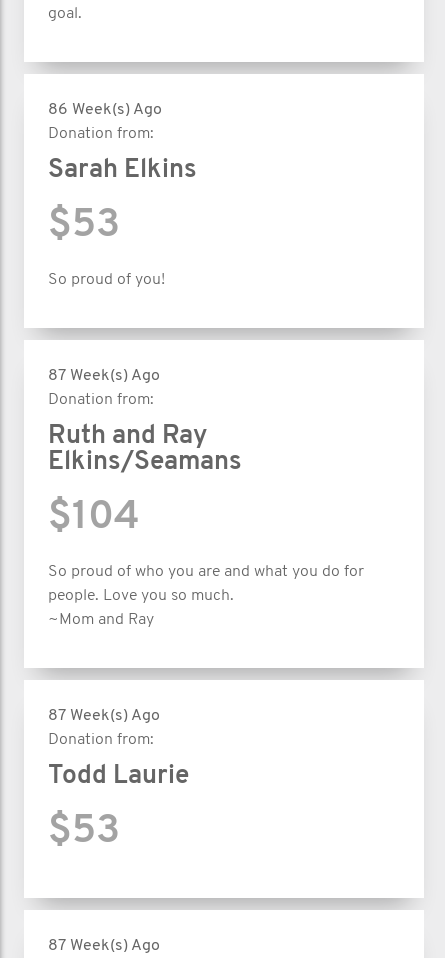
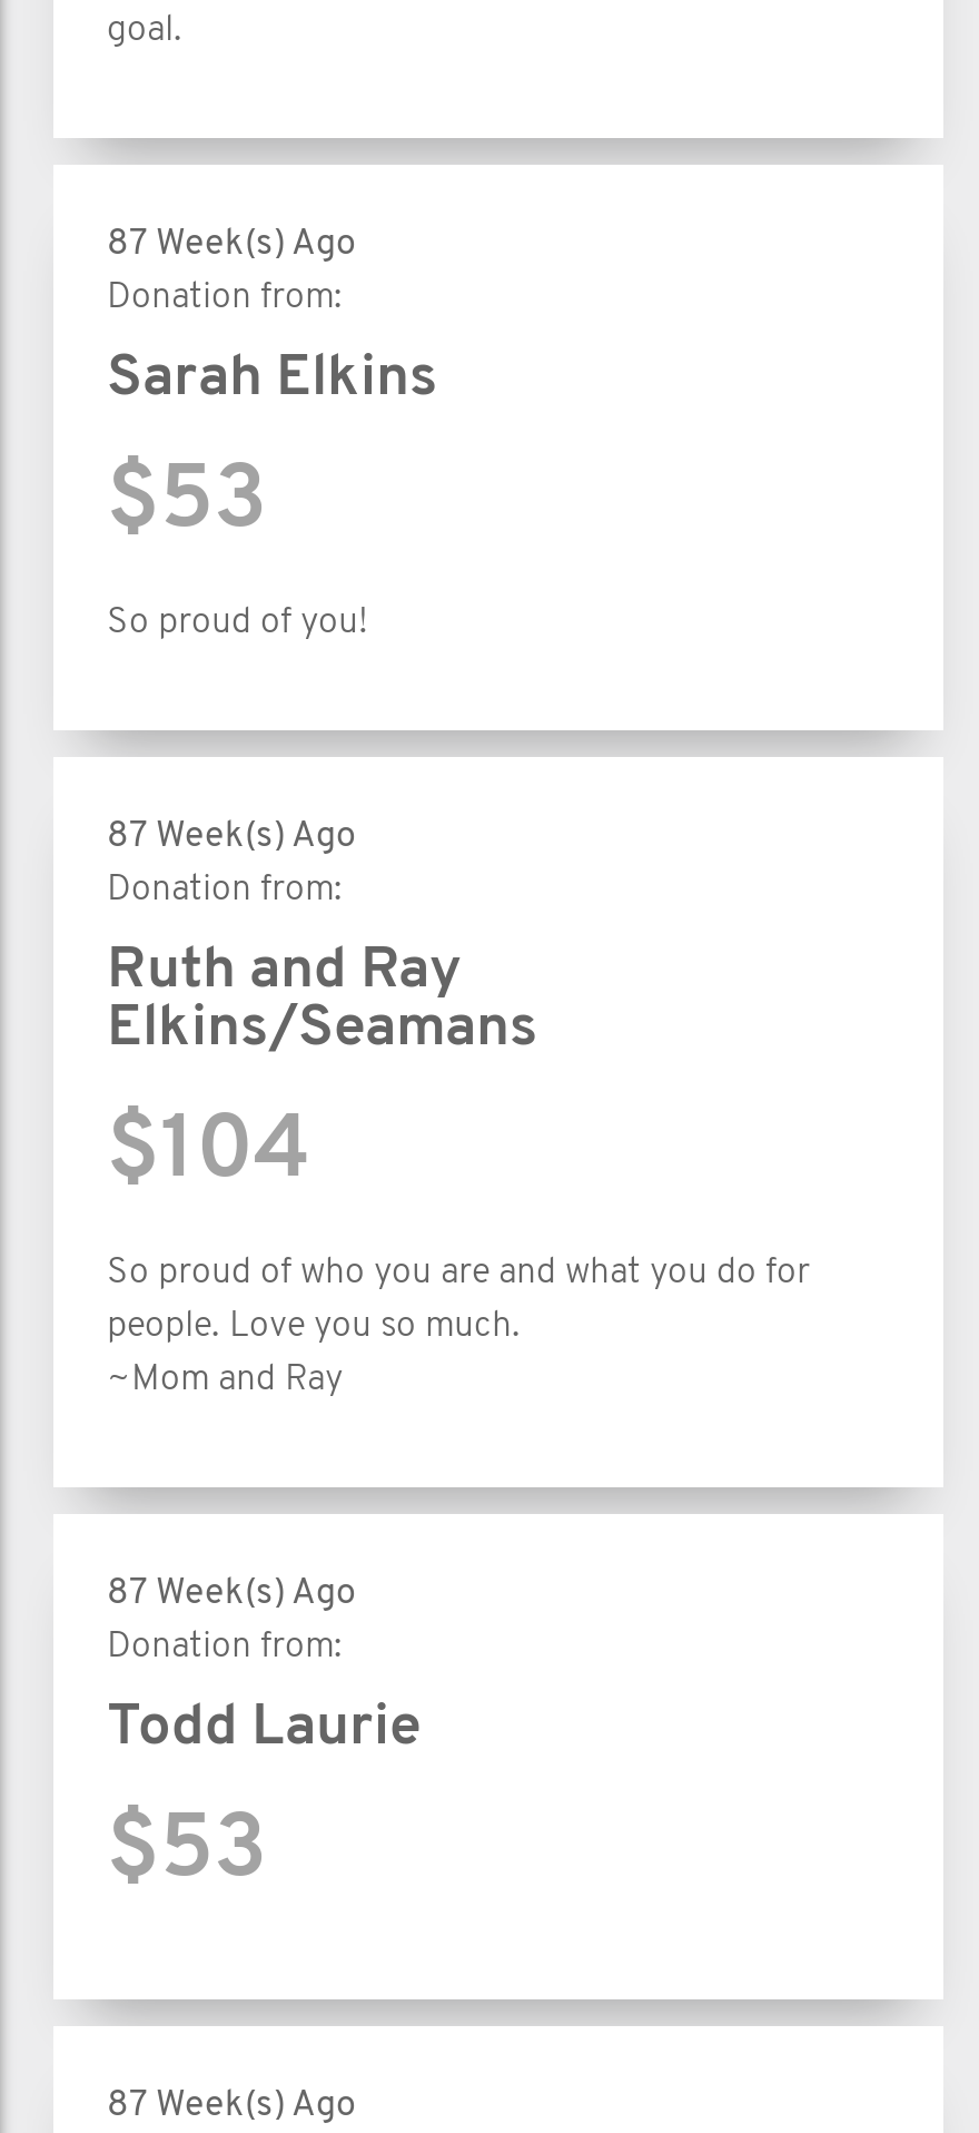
- 86 Week(s) Ago
+ 87 Week(s) Ago
